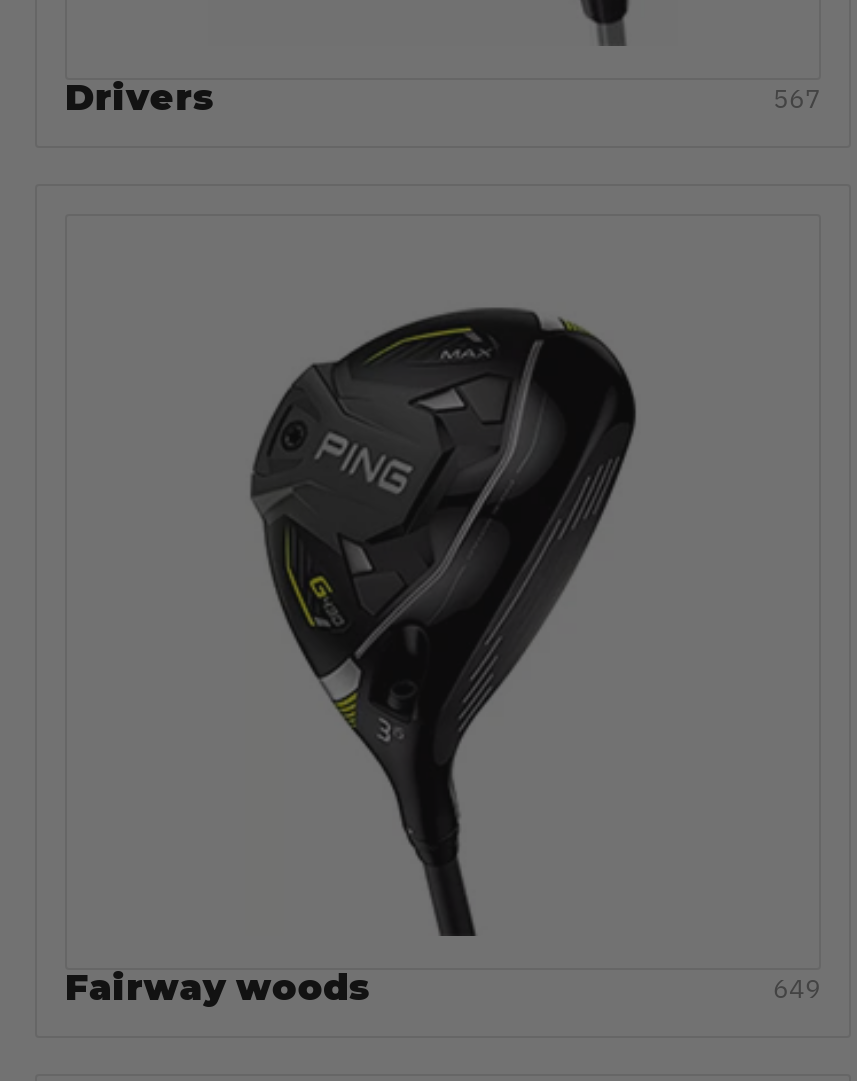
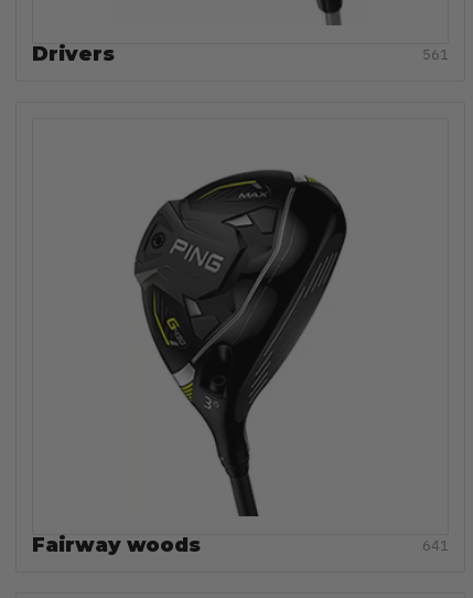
- 567
+ 561

- 649
+ 641
